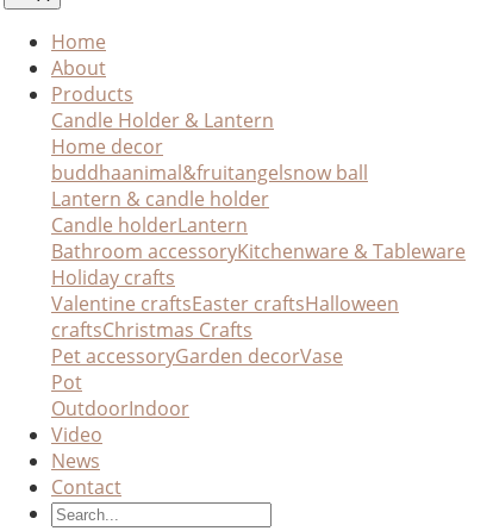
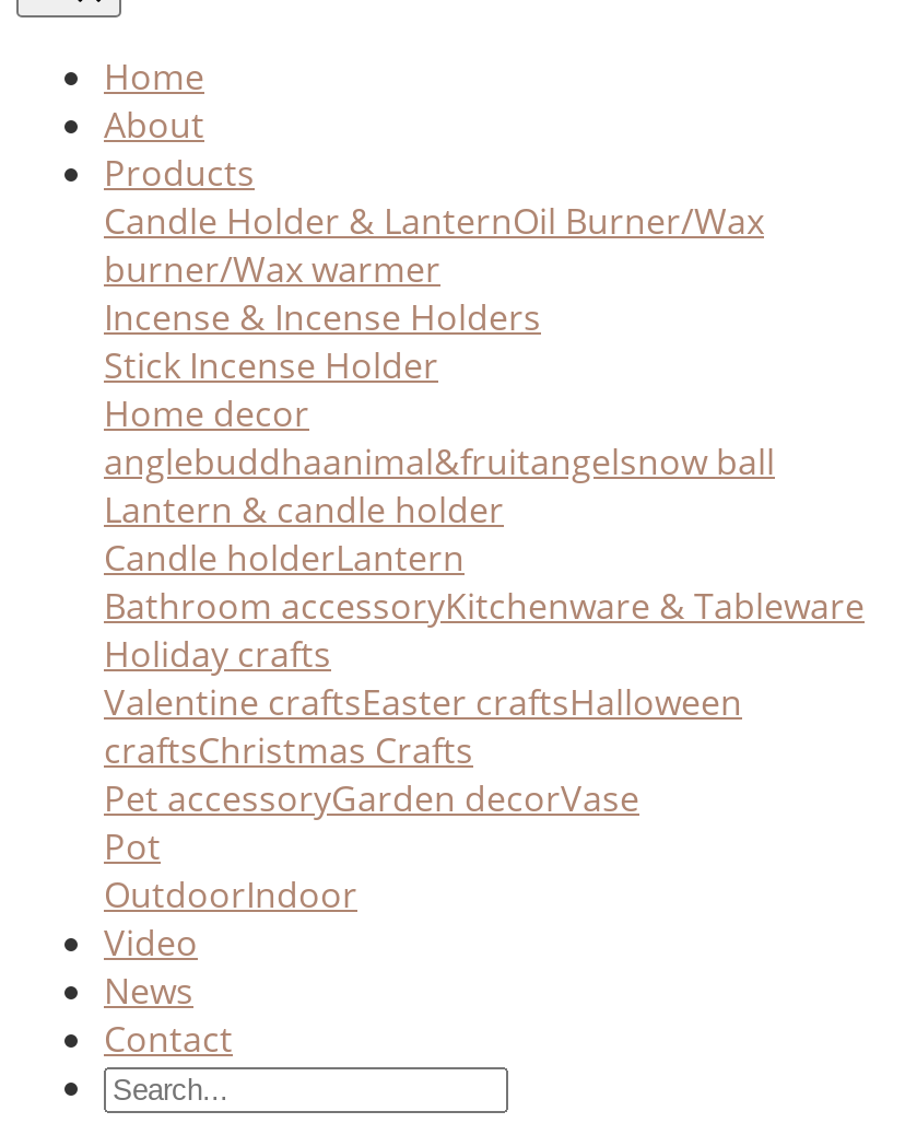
- Candle Holder & Lantern
+ Candle Holder & LanternOil Burner/Wax
+ burner/Wax warmer
+ Incense & Incense Holders
+ Stick Incense Holder

- buddhaanimal&fruitangelsnow ball
+ anglebuddhaanimal&fruitangelsnow ball
